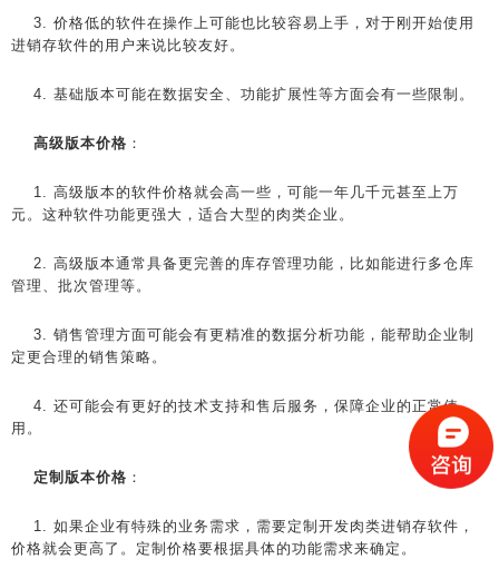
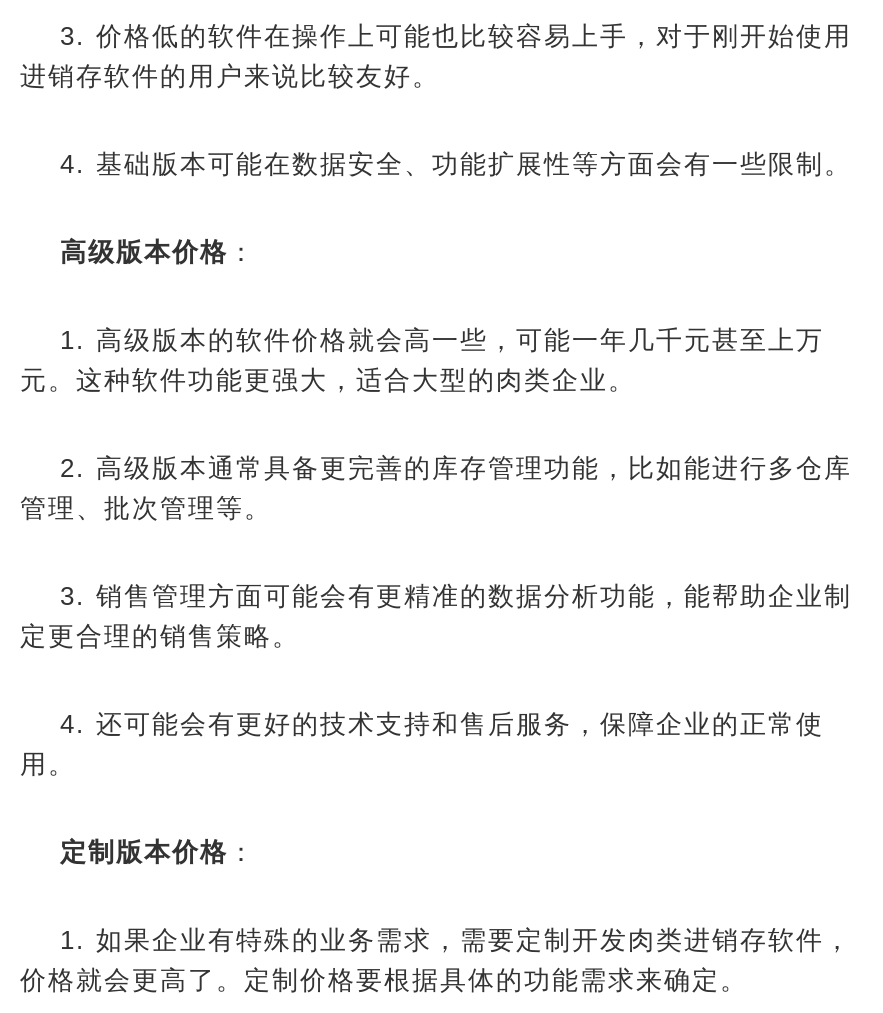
- [image]
